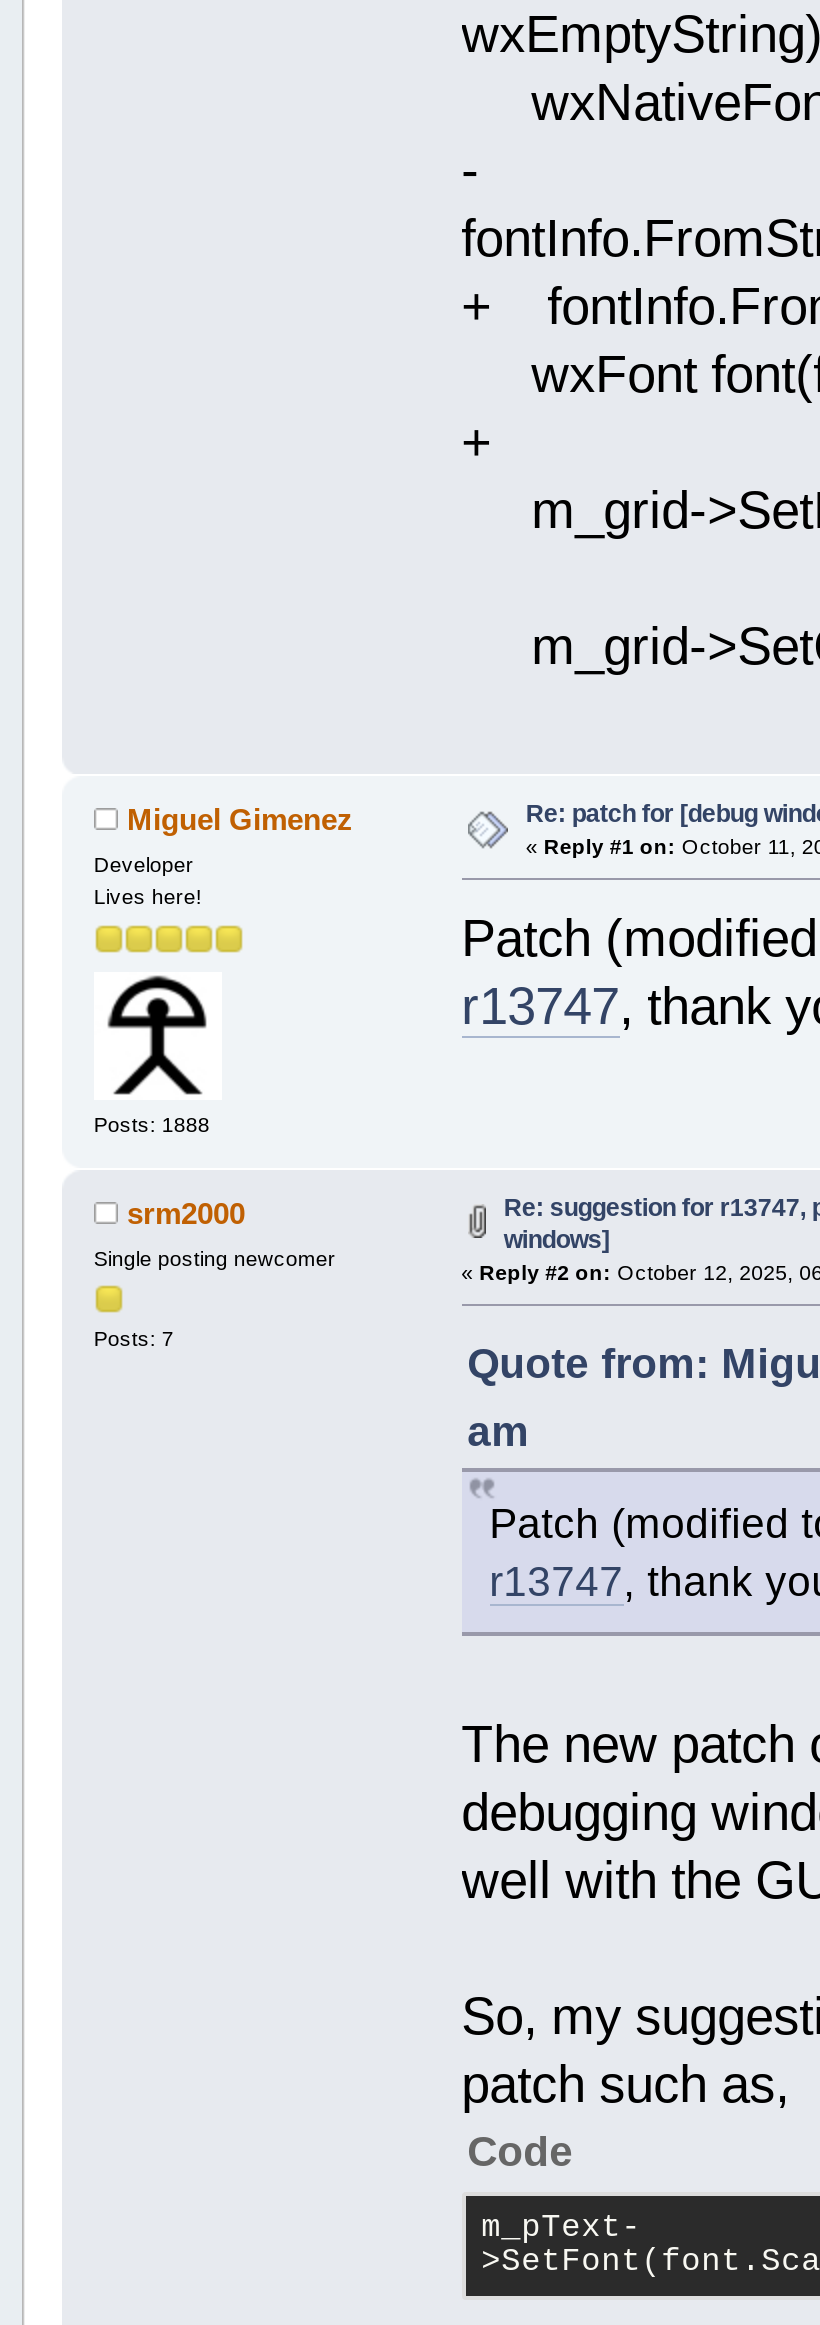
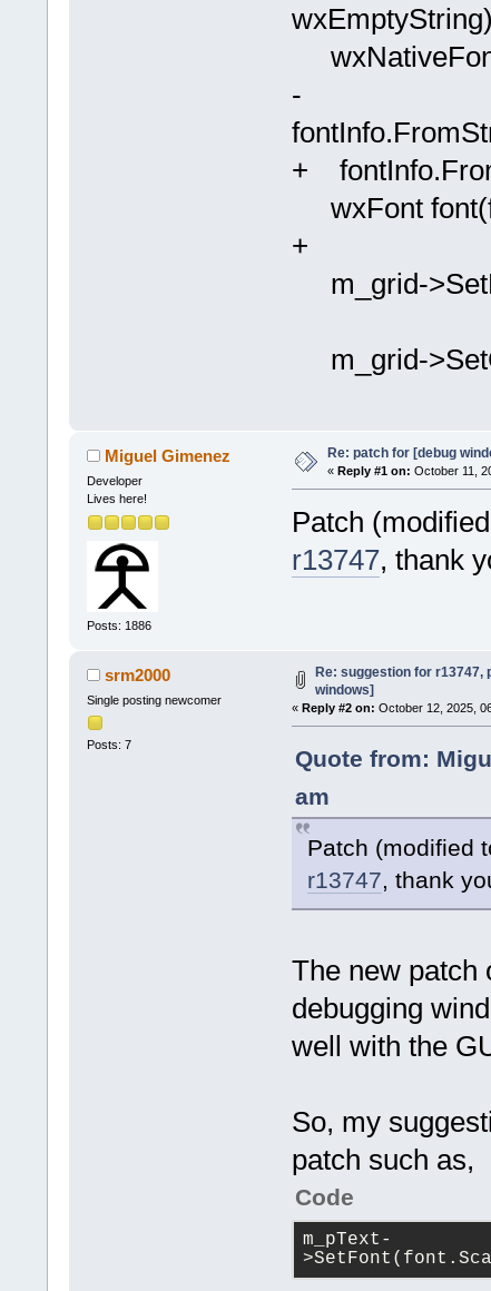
- Posts: 1888
+ Posts: 1886
